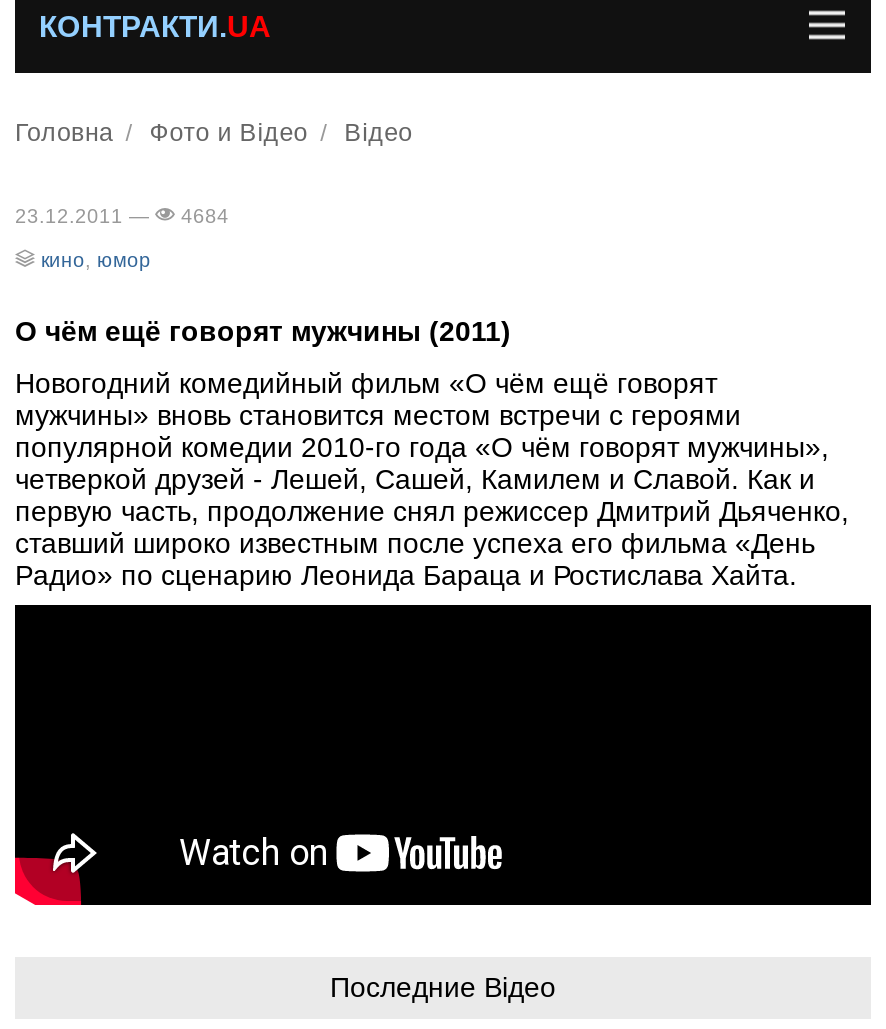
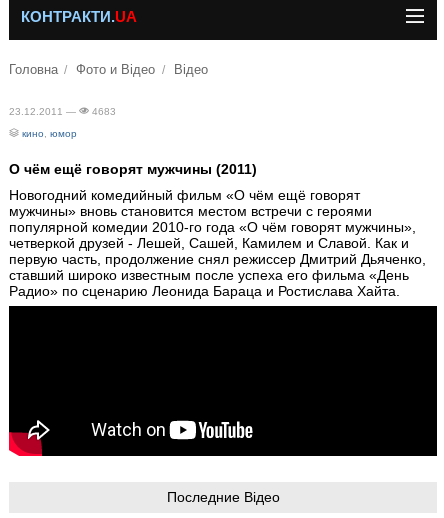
- 23.12.2011 — 4684
+ 23.12.2011 — 4683
